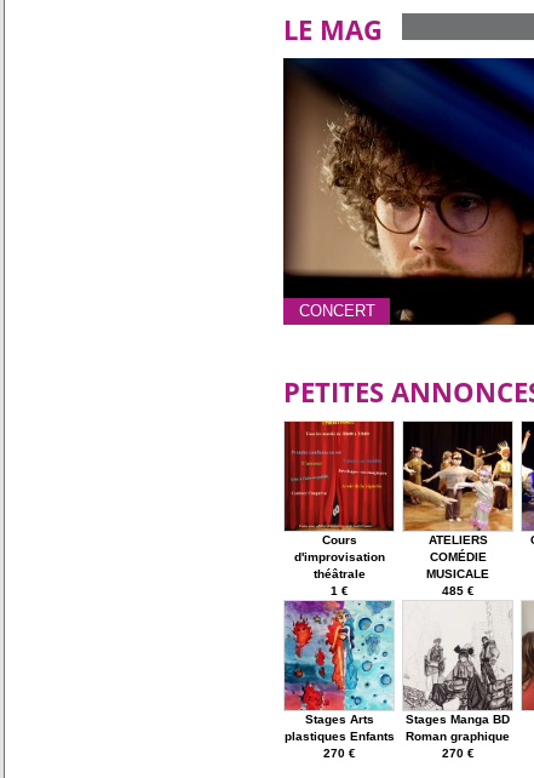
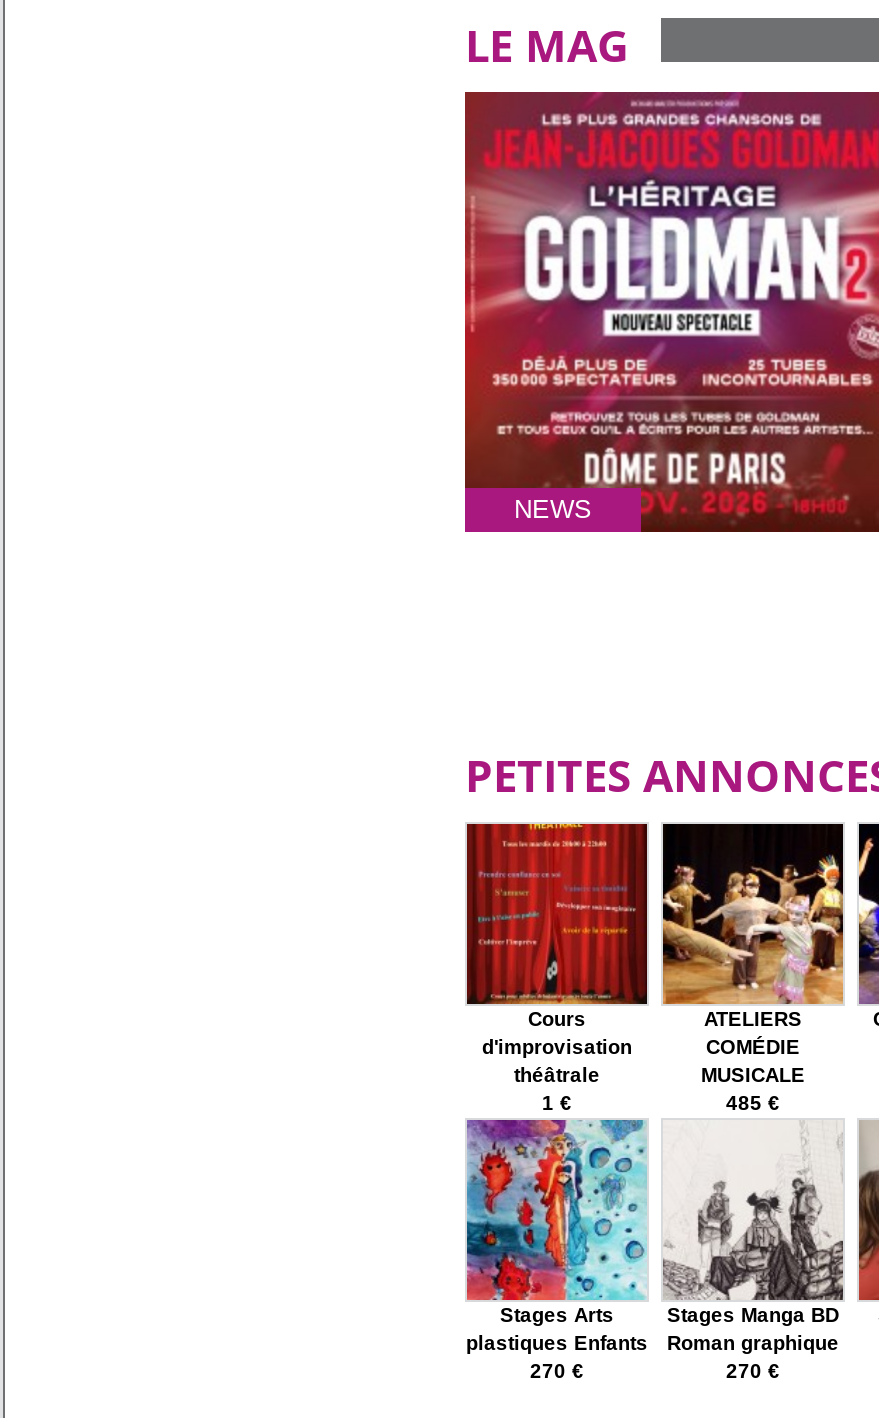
- [image]
- CONCERT
+ [image]
+ NEWS
